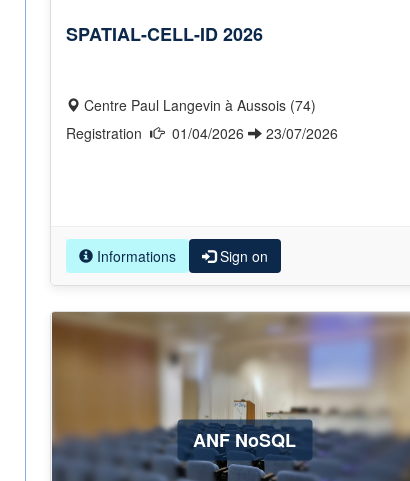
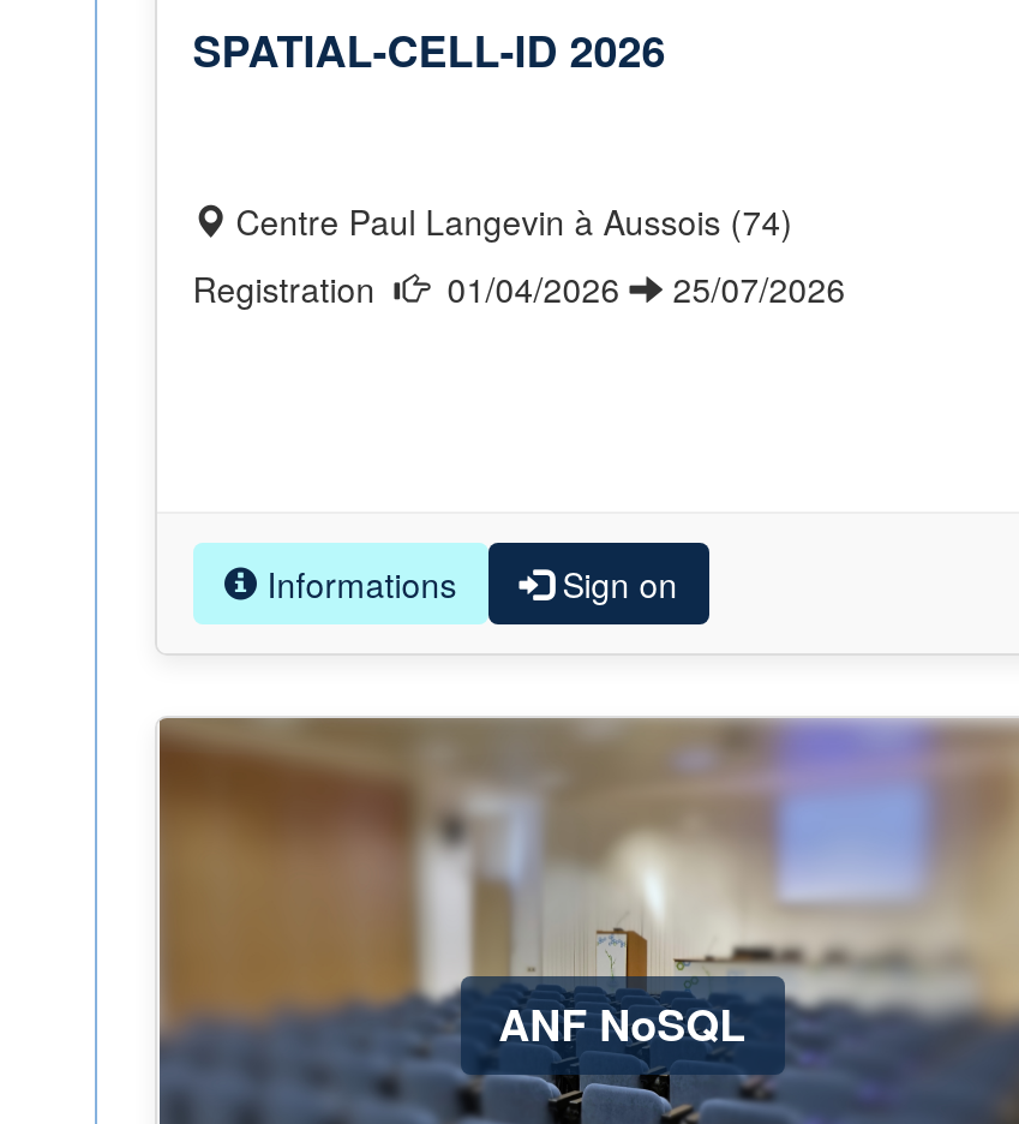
- 23/07/2026
+ 25/07/2026
